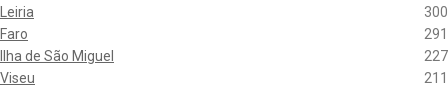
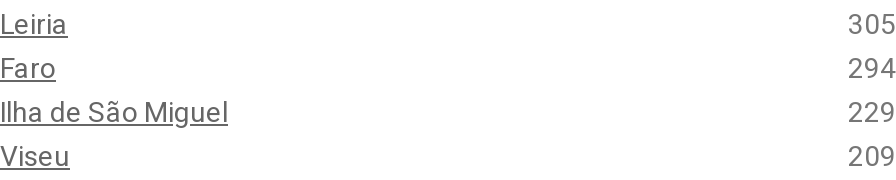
- 300
+ 305

- 291
+ 294

- 227
+ 229

- 211
+ 209
